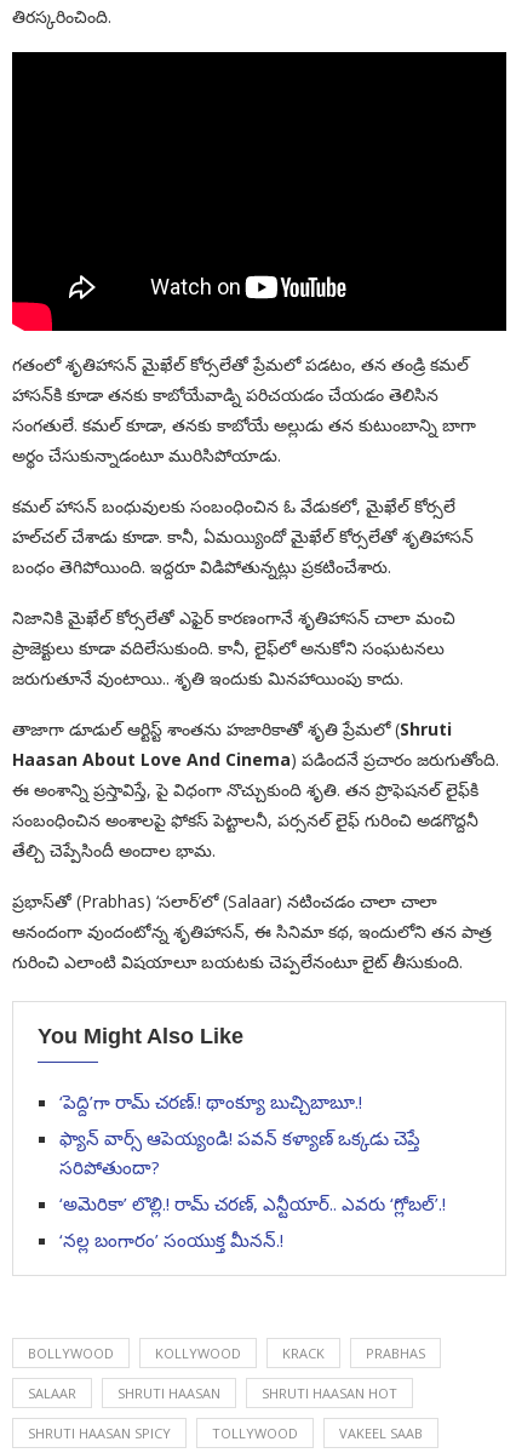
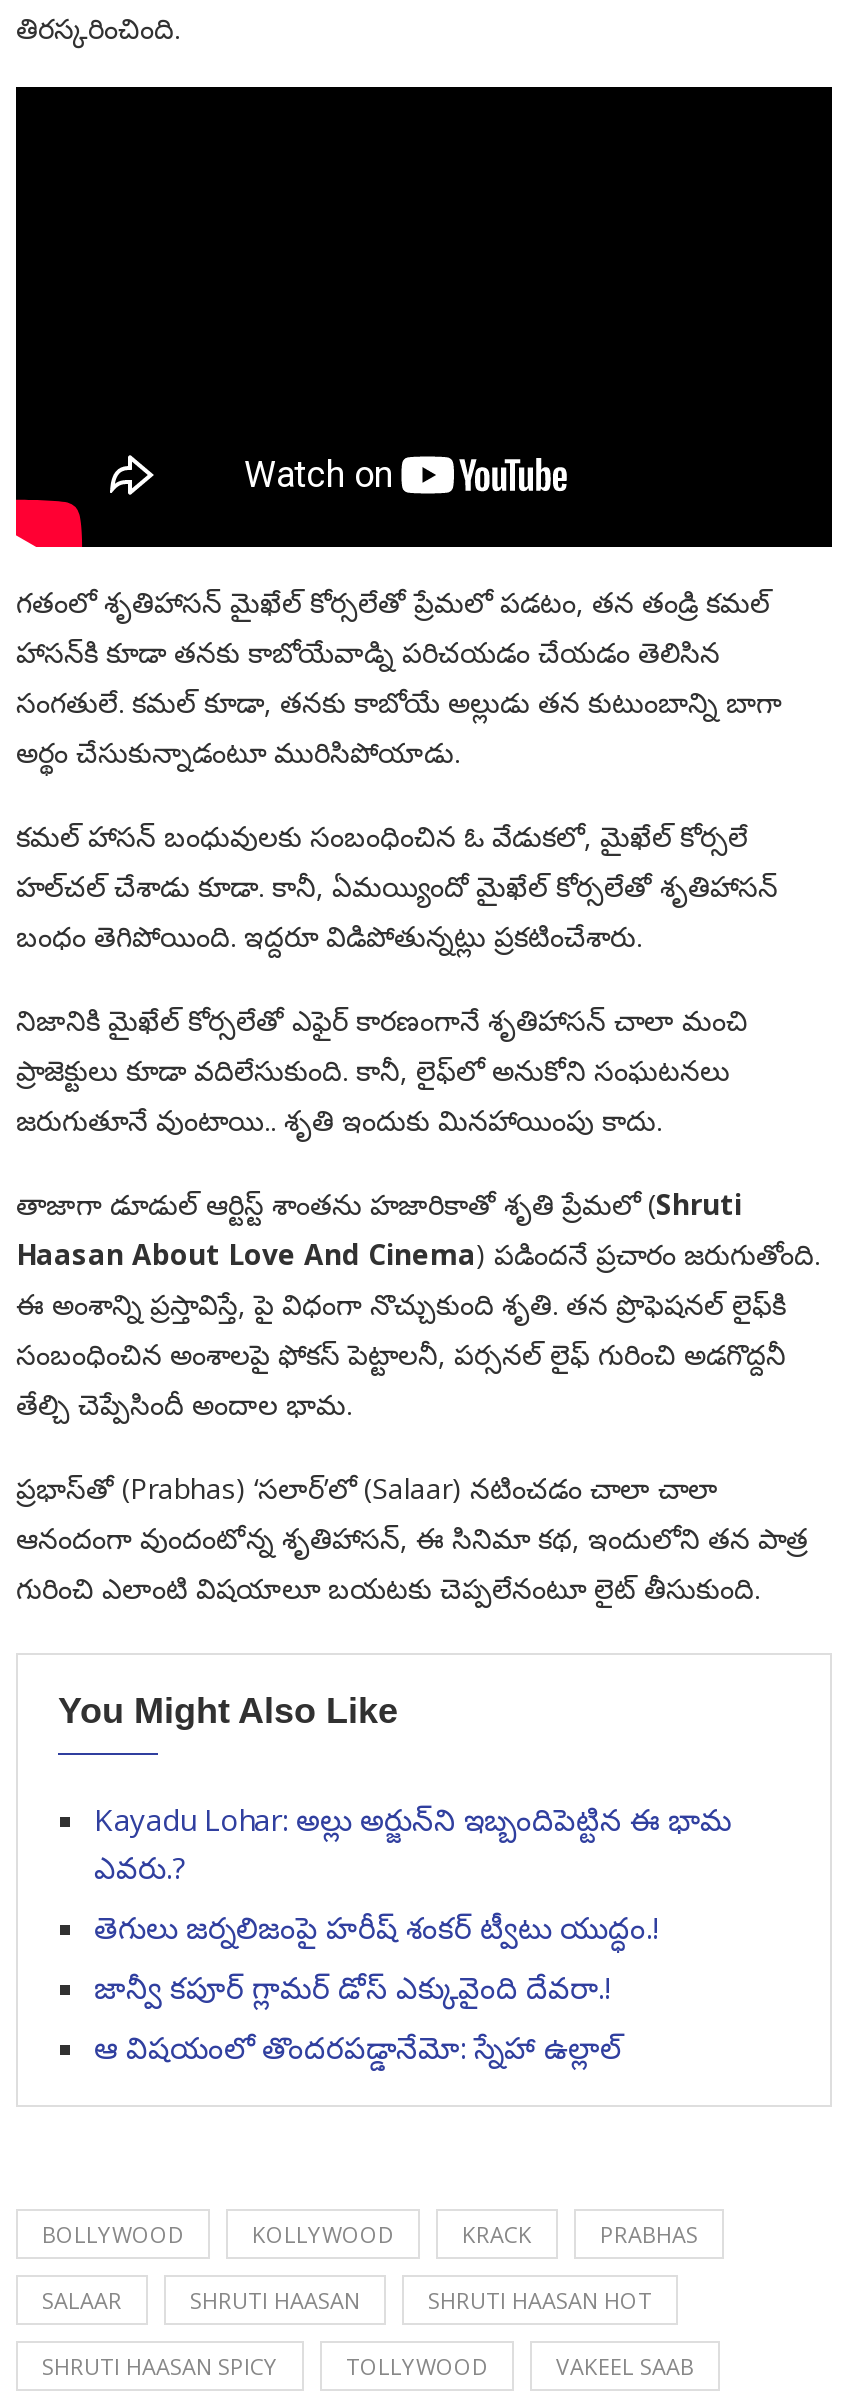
- ‘పెద్ది’గా రామ్ చరణ్.! థాంక్యూ బుచ్చిబాబూ.!
+ Kayadu Lohar: అల్లు అర్జున్‌ని ఇబ్బందిపెట్టిన ఈ భామ
+ ఎవరు.?

- ఫ్యాన్ వార్స్ ఆపెయ్యండి! పవన్ కళ్యాణ్ ఒక్కడు చెప్తే
- సరిపోతుందా?
+ తెగులు జర్నలిజంపై హరీష్ శంకర్ ట్వీటు యుద్ధం.!

- ‘అమెరికా’ లొల్లి.! రామ్ చరణ్, ఎన్టీయార్.. ఎవరు ‘గ్లోబల్’.!
+ జాన్వీ కపూర్ గ్లామర్ డోస్ ఎక్కువైంది దేవరా.!

- ‘నల్ల బంగారం’ సంయుక్త మీనన్.!
+ ఆ విషయంలో తొందరపడ్డానేమో: స్నేహా ఉల్లాల్‌
